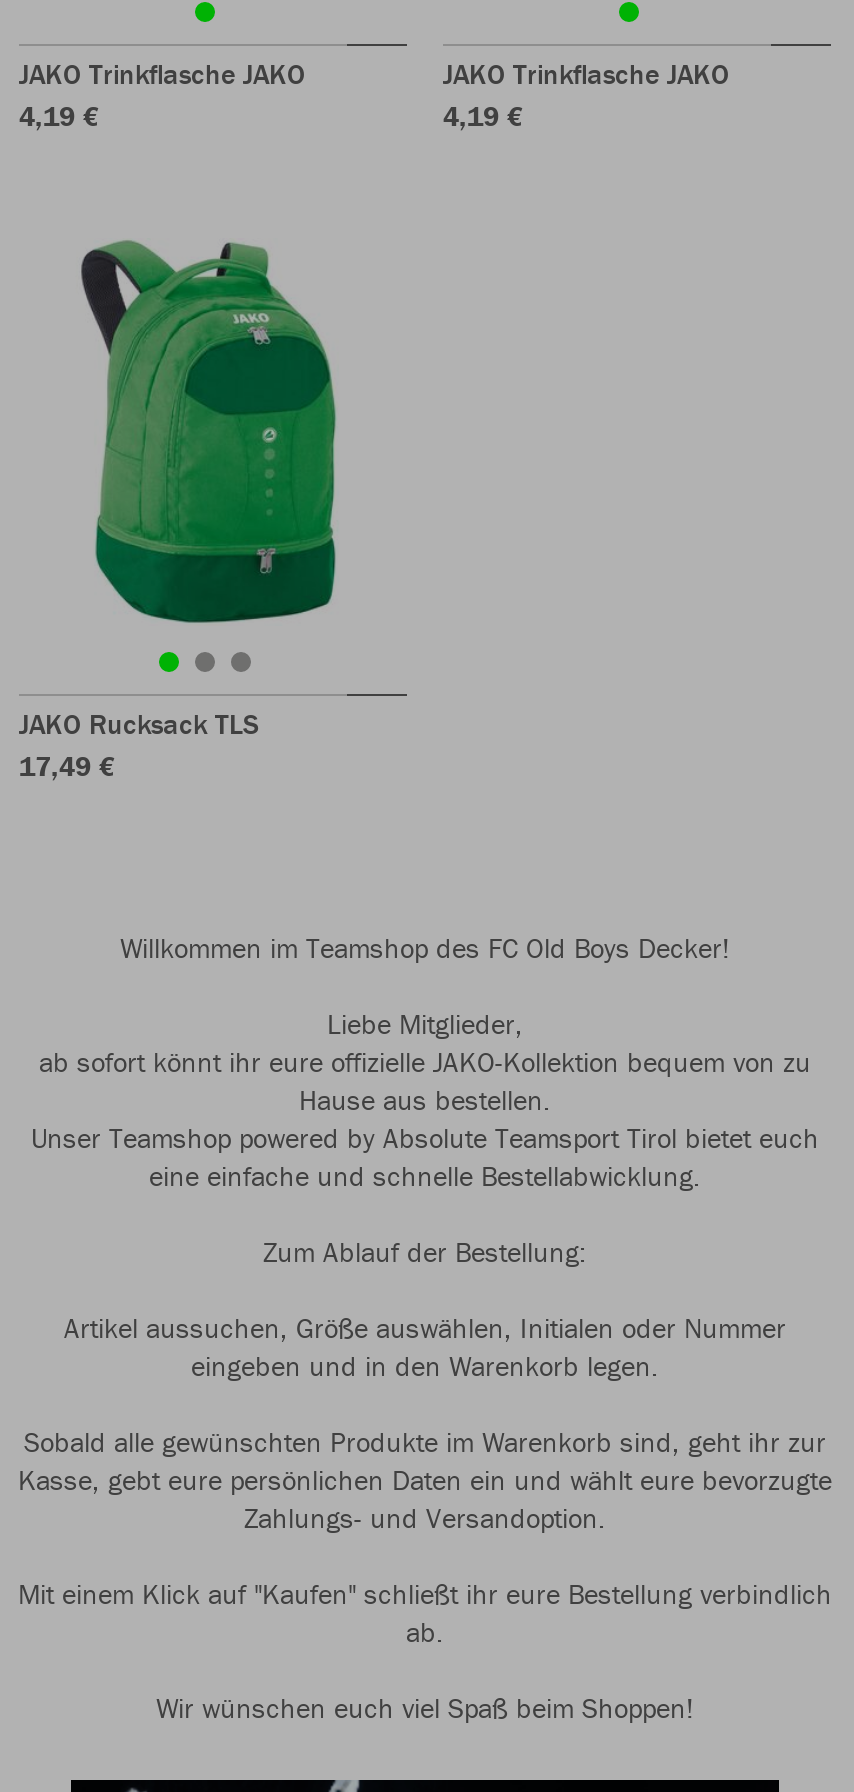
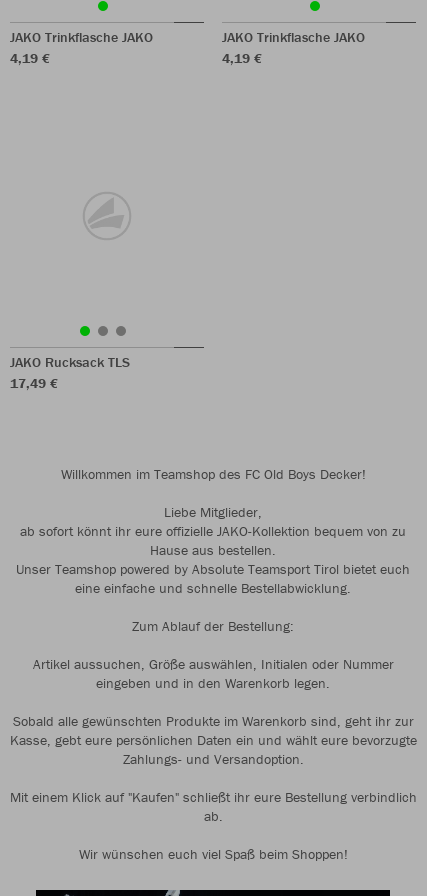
- [image]
